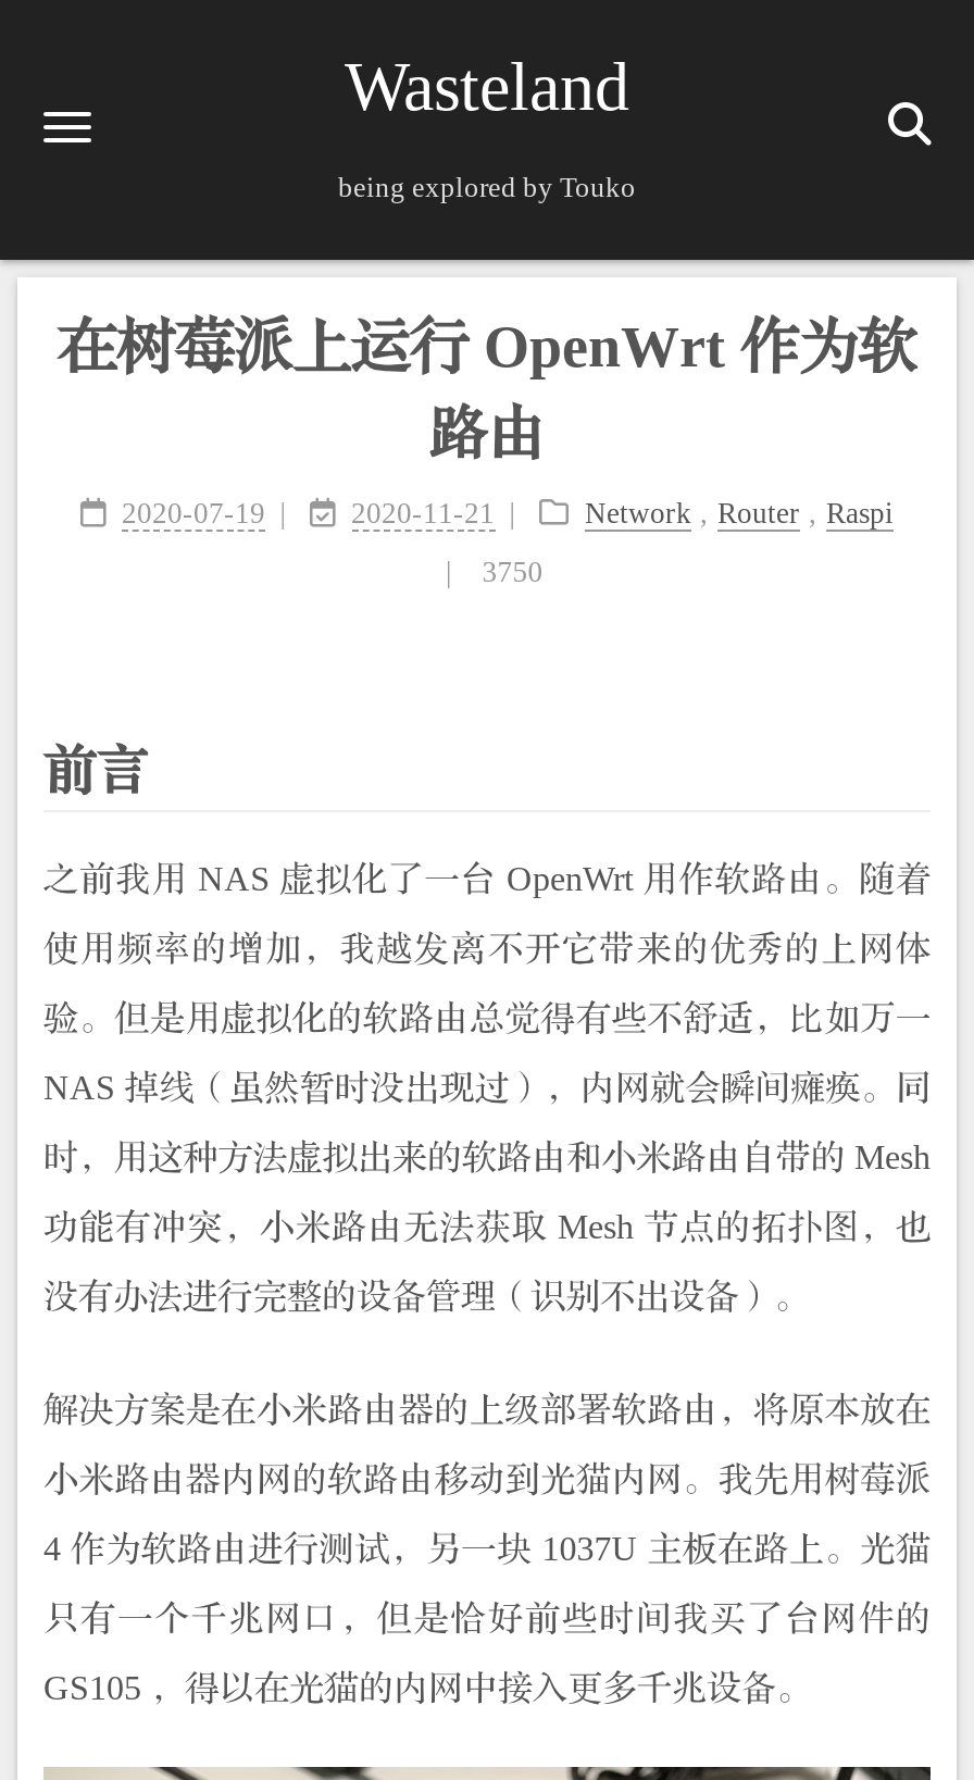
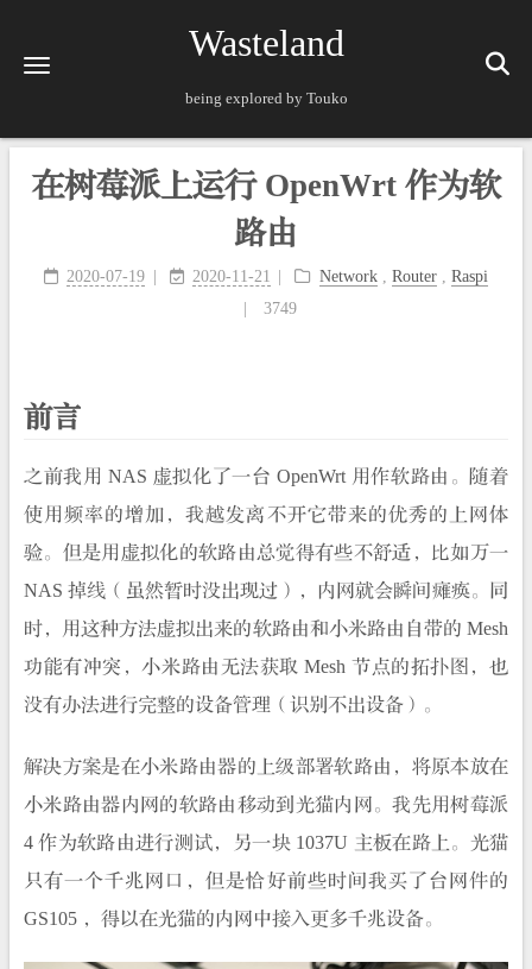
- 3750
+ 3749
